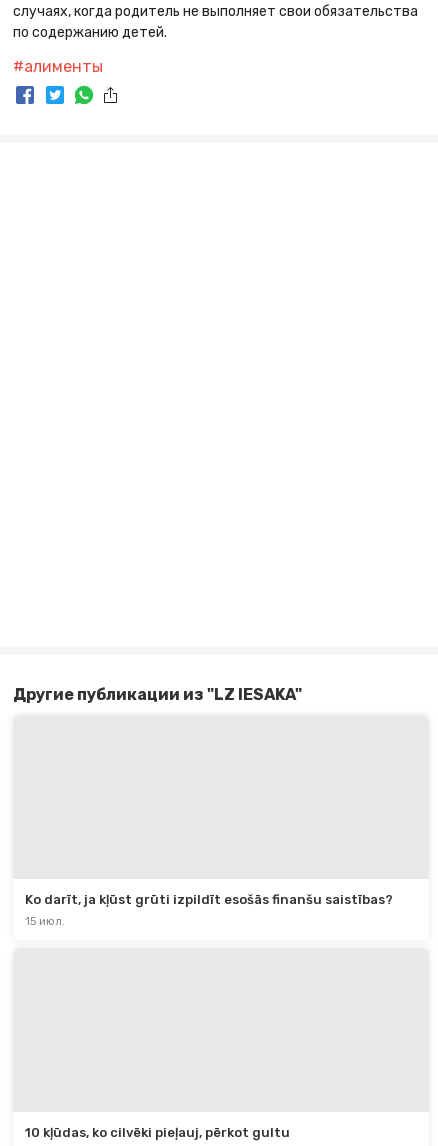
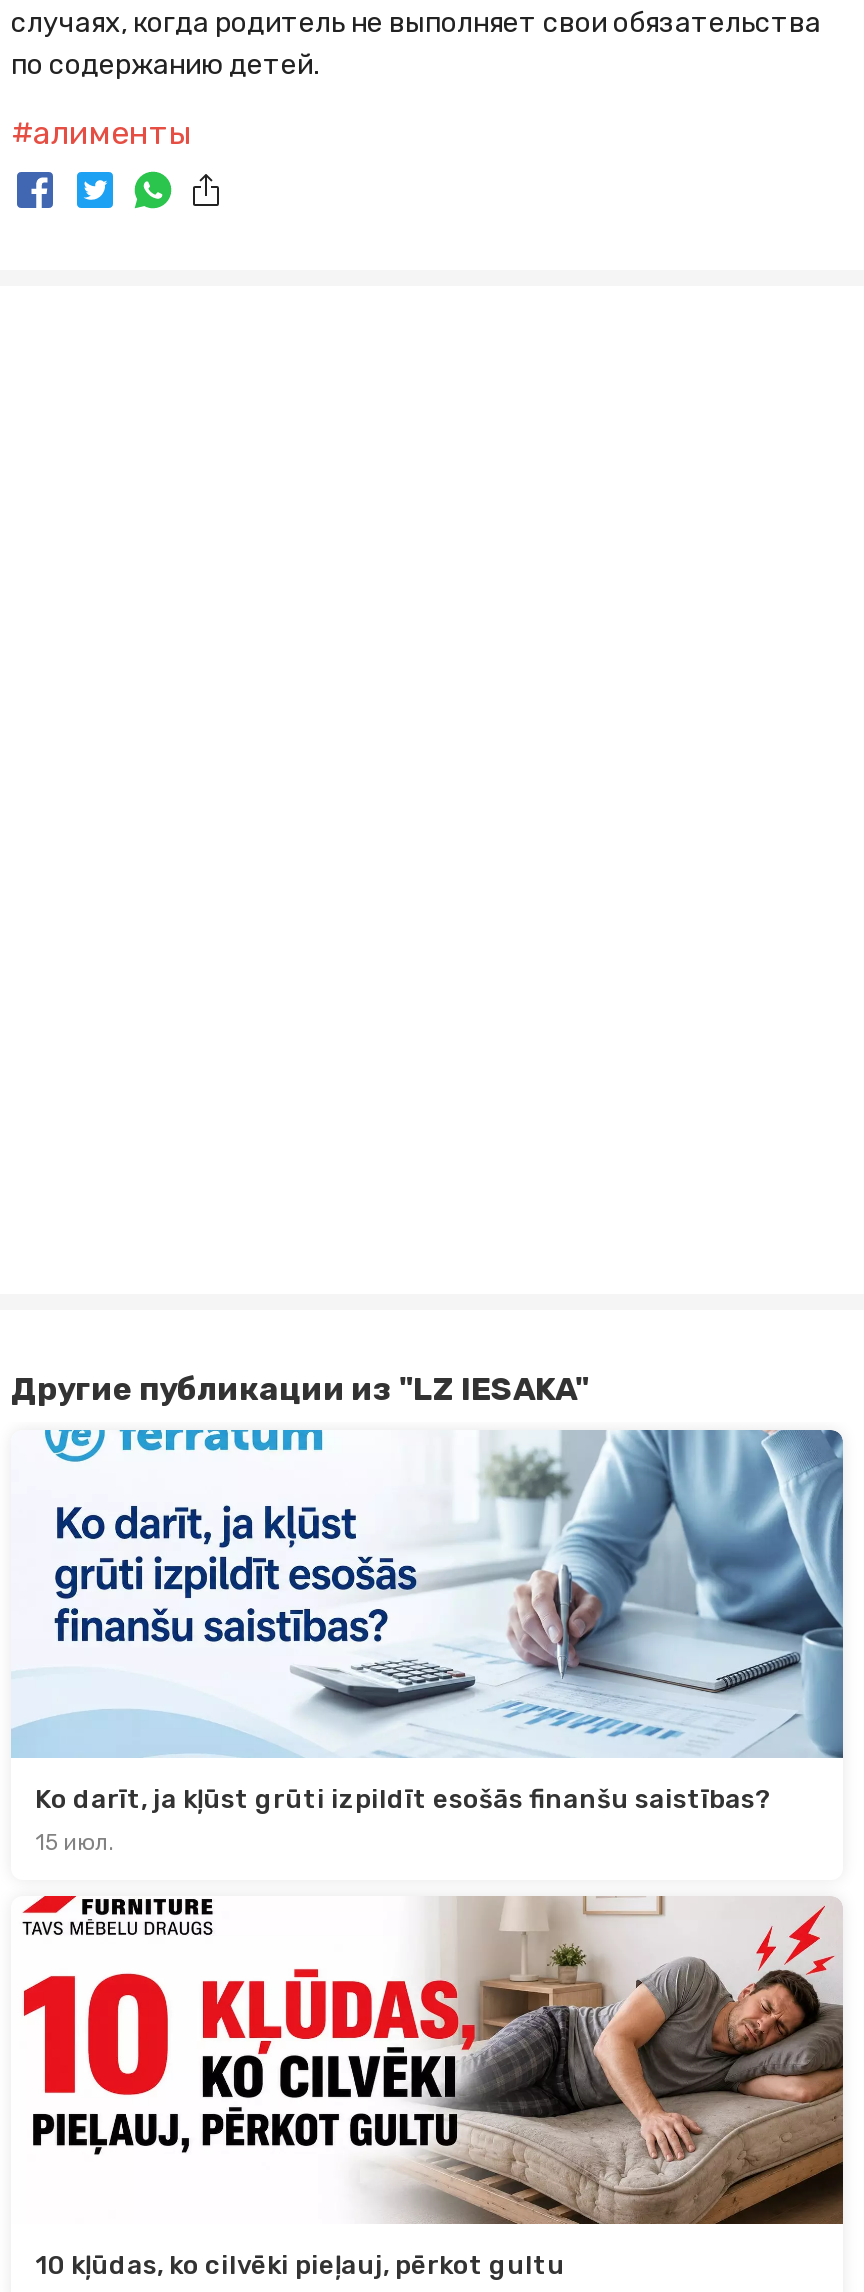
+ [image]

+ [image]
